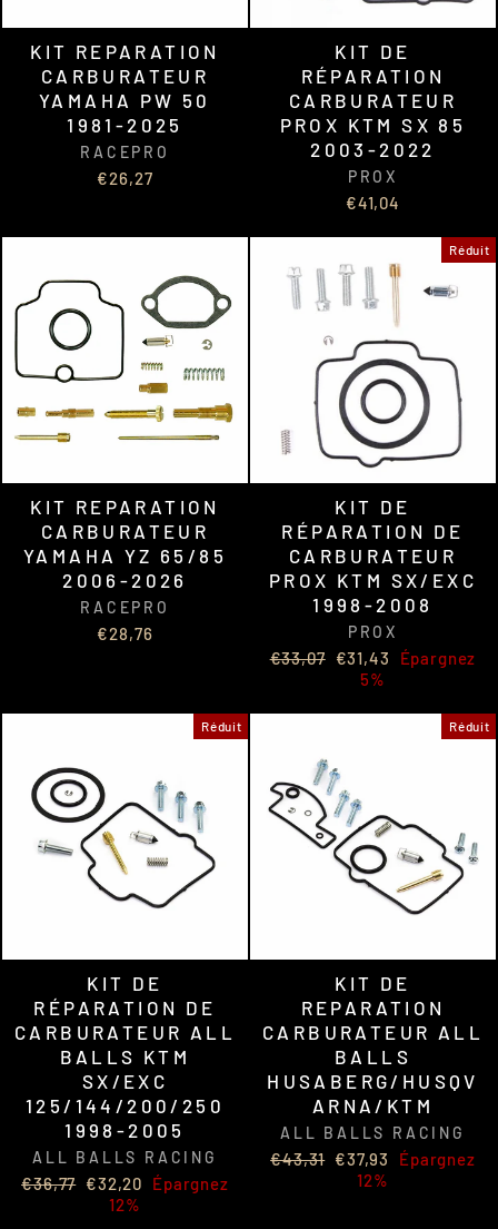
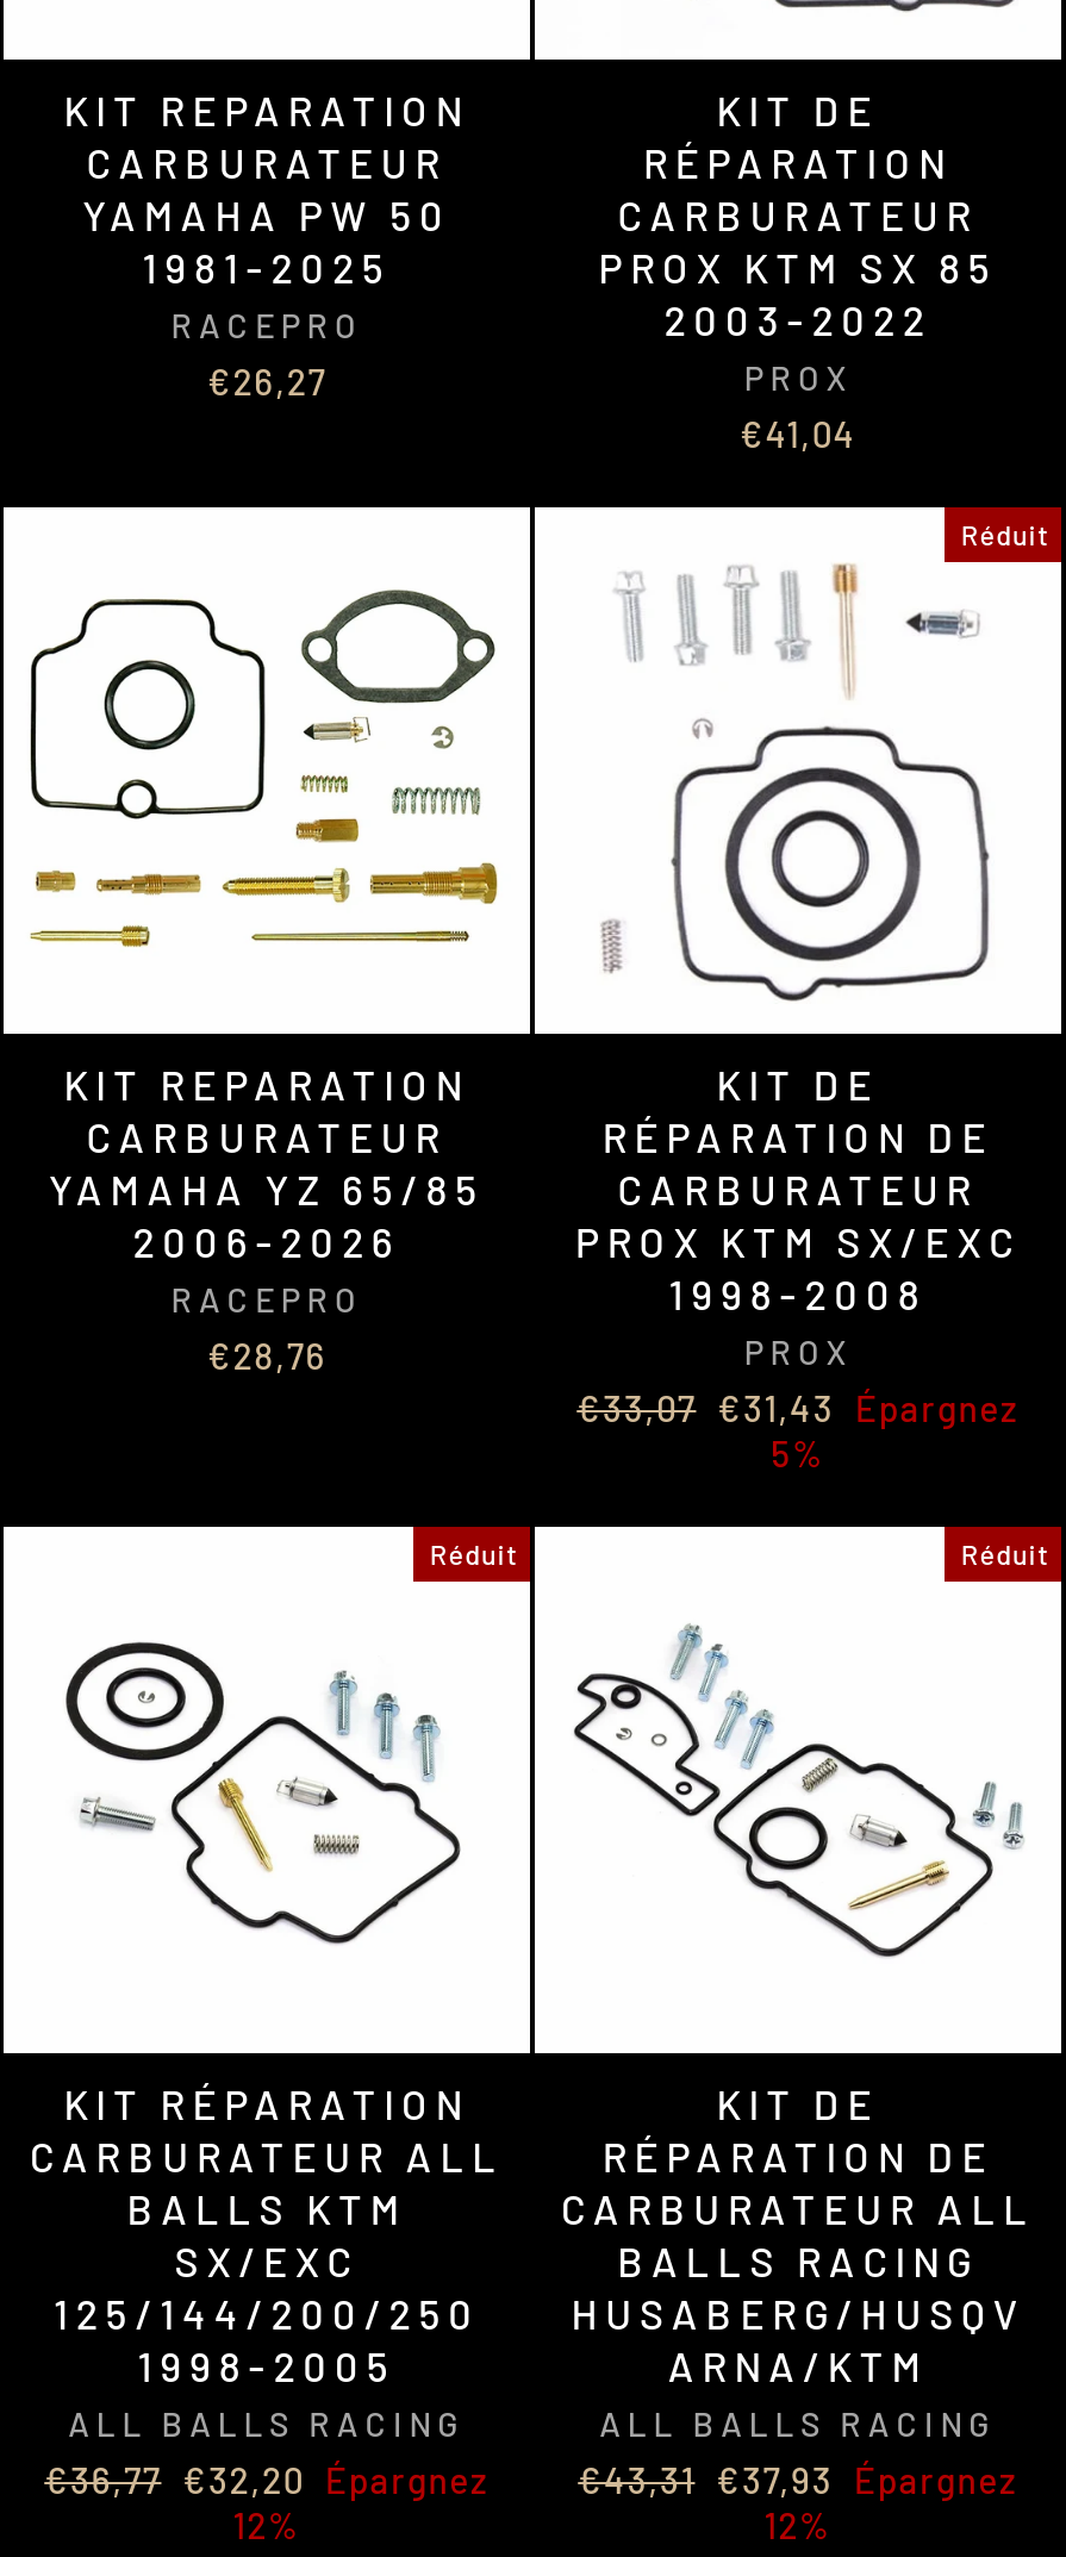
- KIT DE
- RÉPARATION DE
+ KIT RÉPARATION

- REPARATION
+ RÉPARATION DE

- BALLS
+ BALLS RACING
